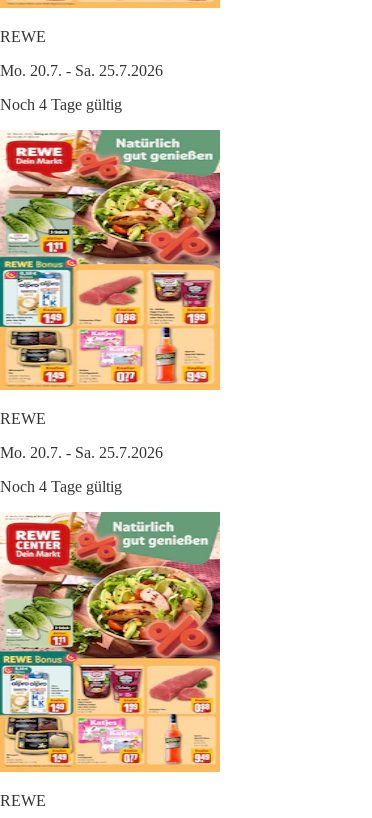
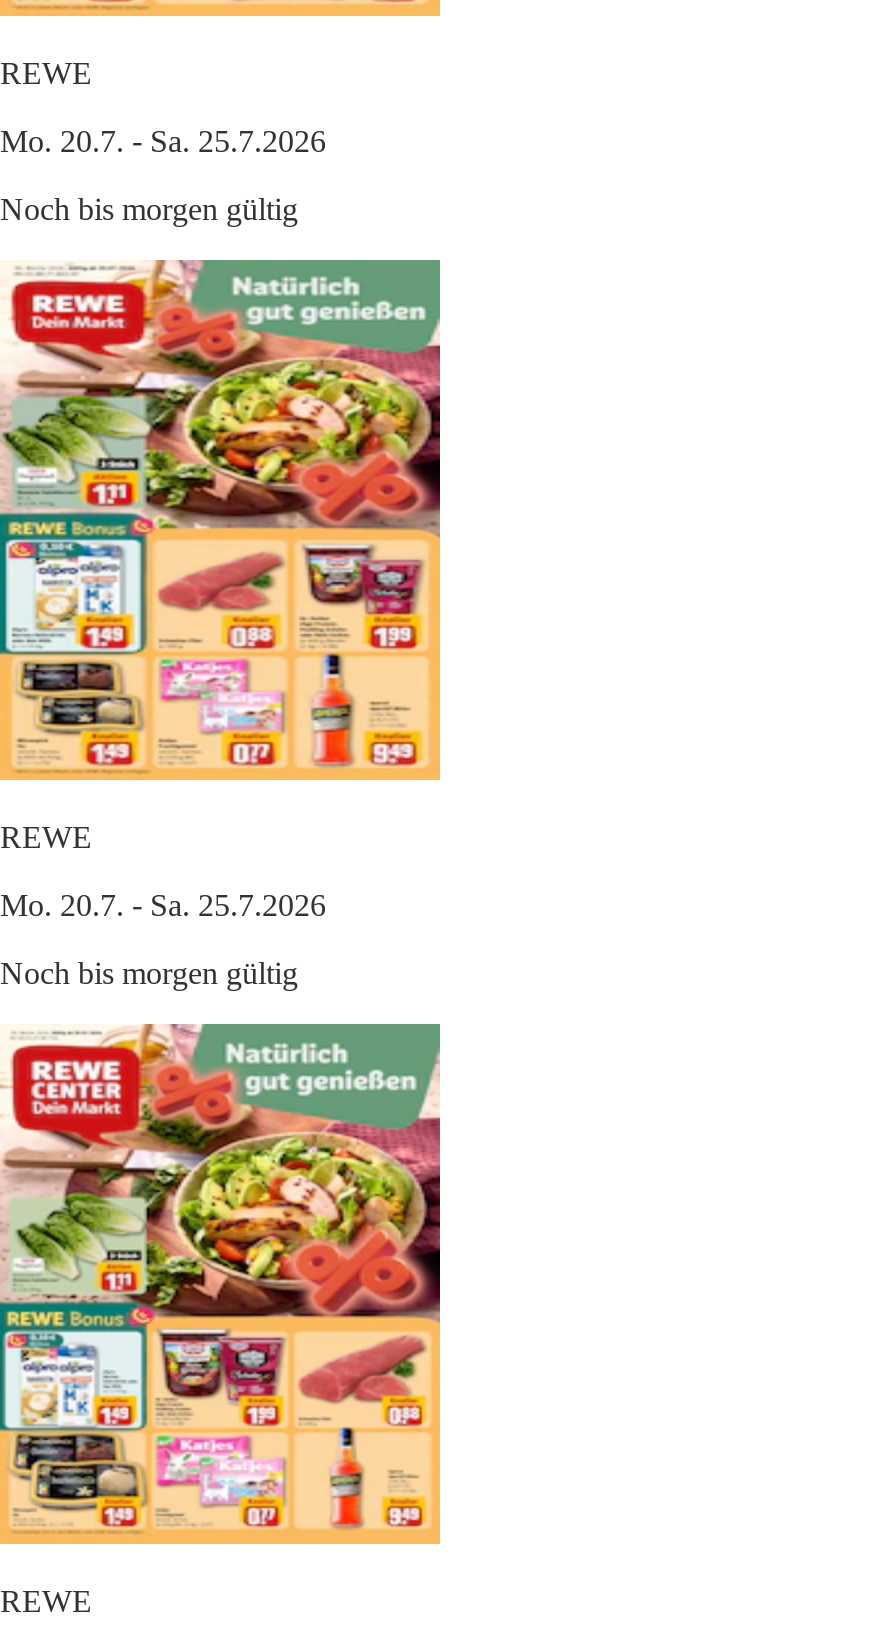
- Noch 4 Tage gültig
+ Noch bis morgen gültig

- Noch 4 Tage gültig
+ Noch bis morgen gültig
